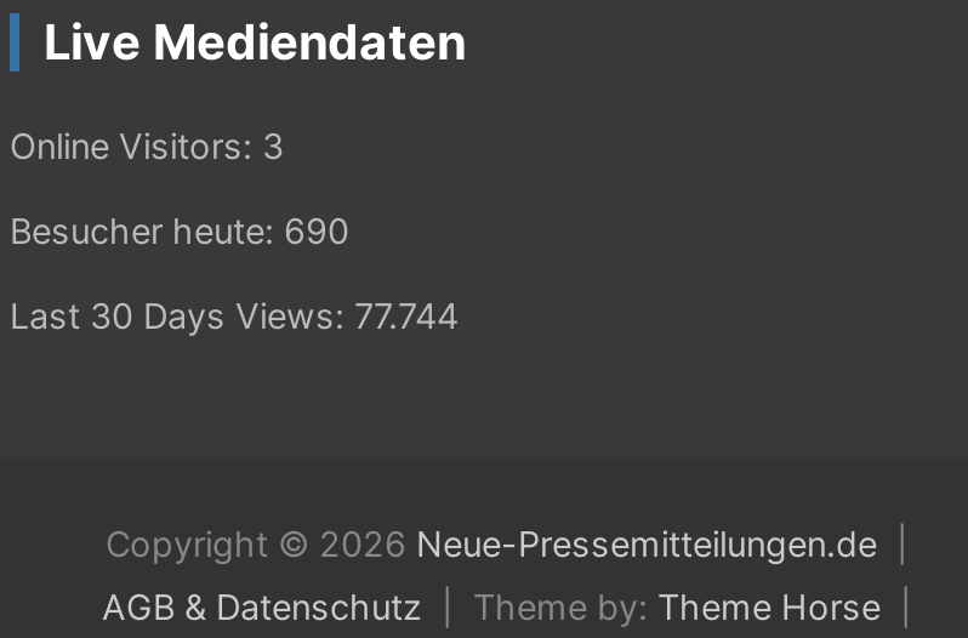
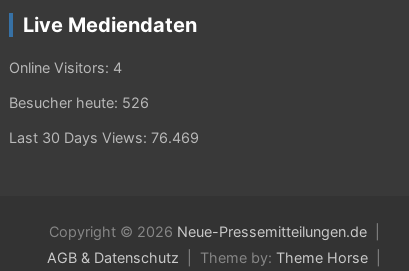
- Online Visitors: 3
+ Online Visitors: 4

- Besucher heute: 690
+ Besucher heute: 526

- Last 30 Days Views: 77.744
+ Last 30 Days Views: 76.469
